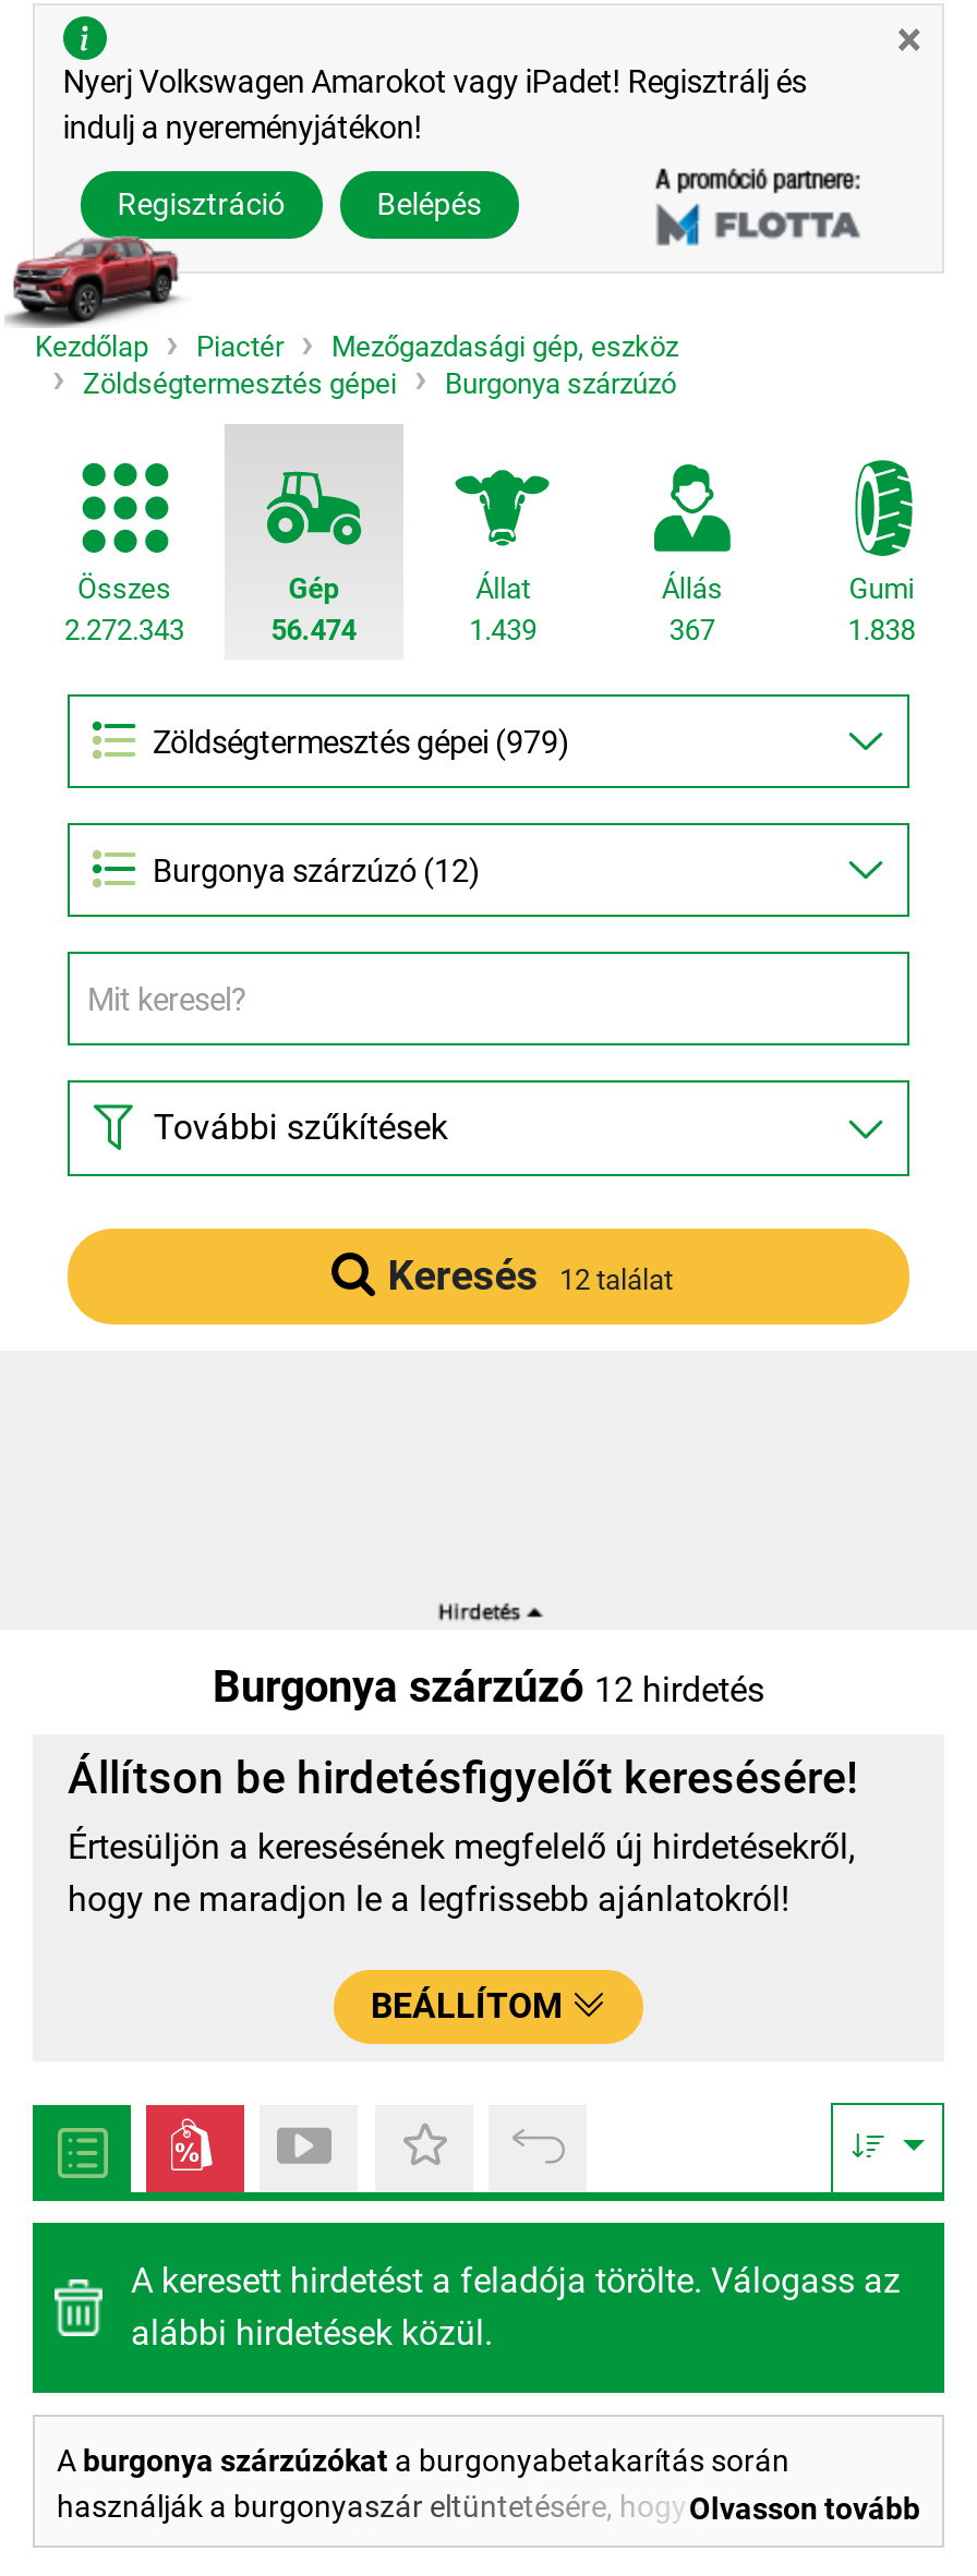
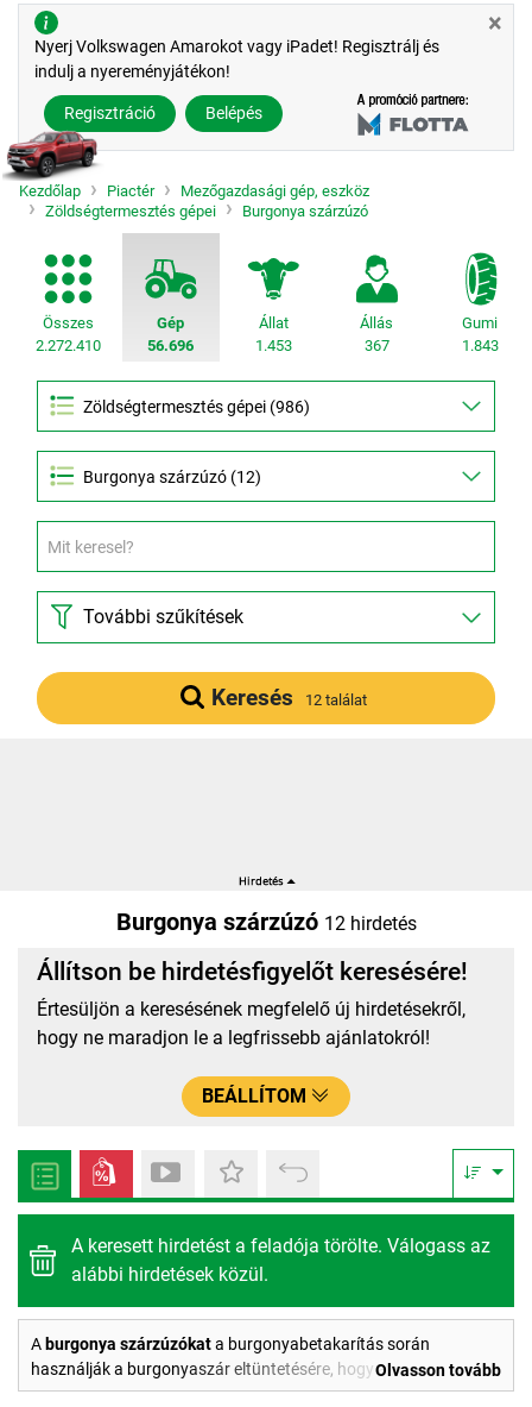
- 2.272.343
+ 2.272.410

- 56.474
+ 56.696

- 1.439
+ 1.453

- 1.838
+ 1.843
